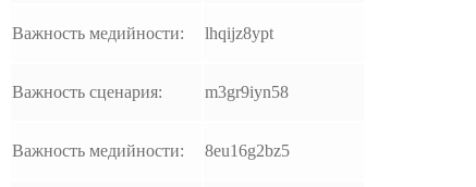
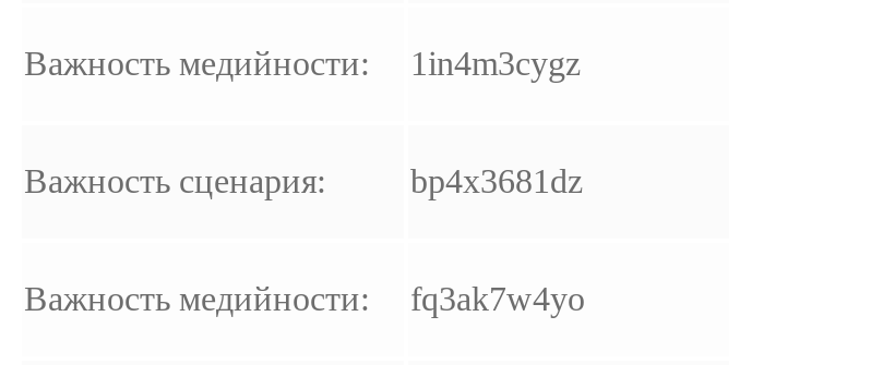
- Важность медийности: lhqijz8ypt
+ Важность медийности: 1in4m3cygz

- m3gr9iyn58
+ bp4x3681dz

- Важность медийности: 8eu16g2bz5
+ Важность медийности: fq3ak7w4yo
